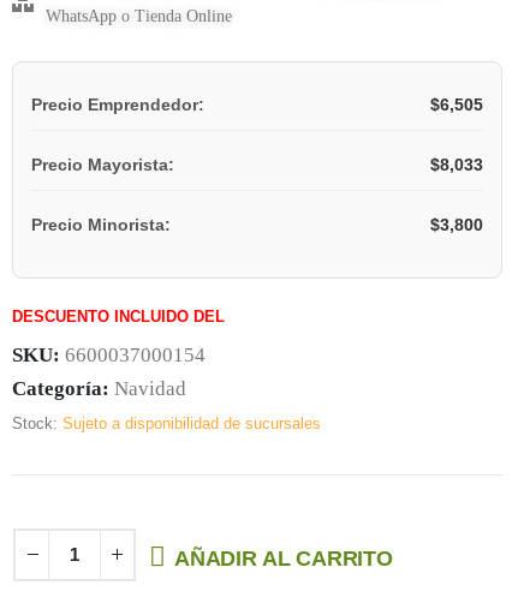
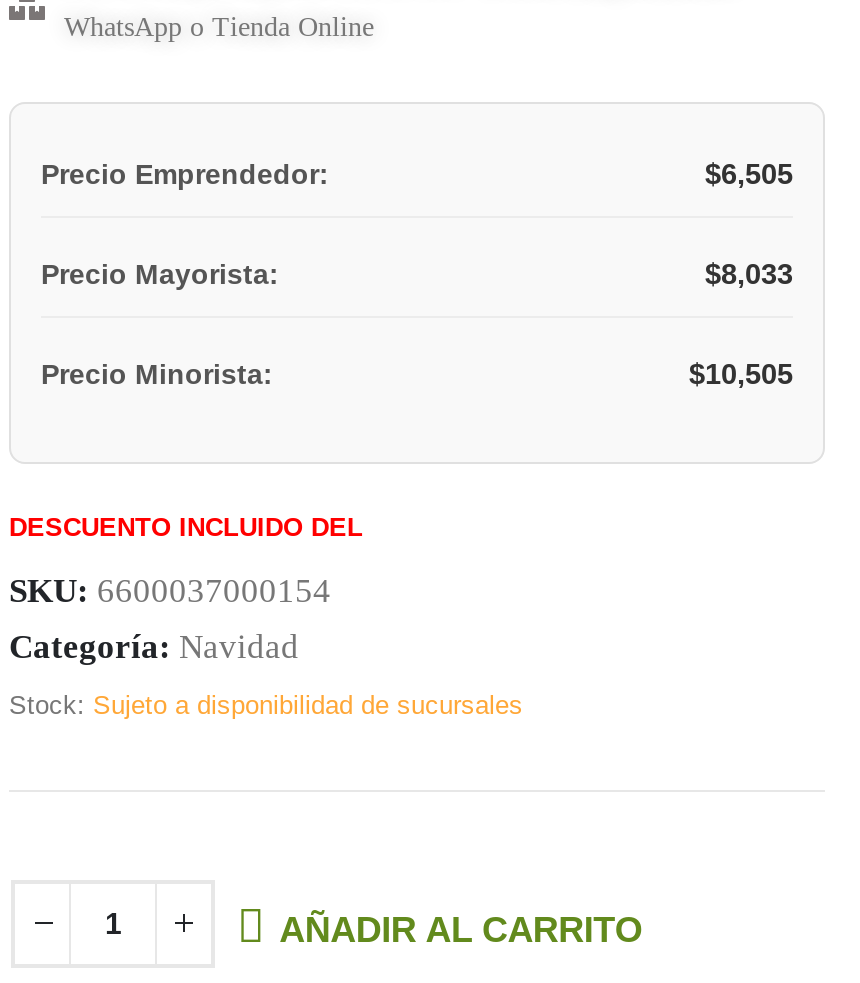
- $3,800
+ $10,505
